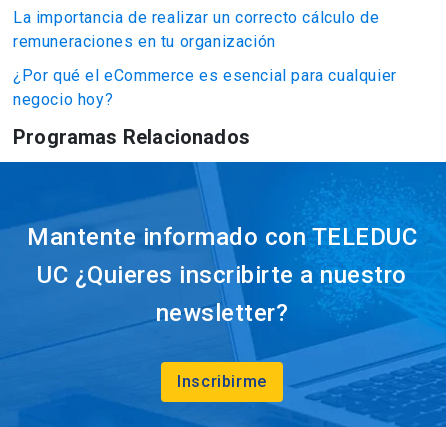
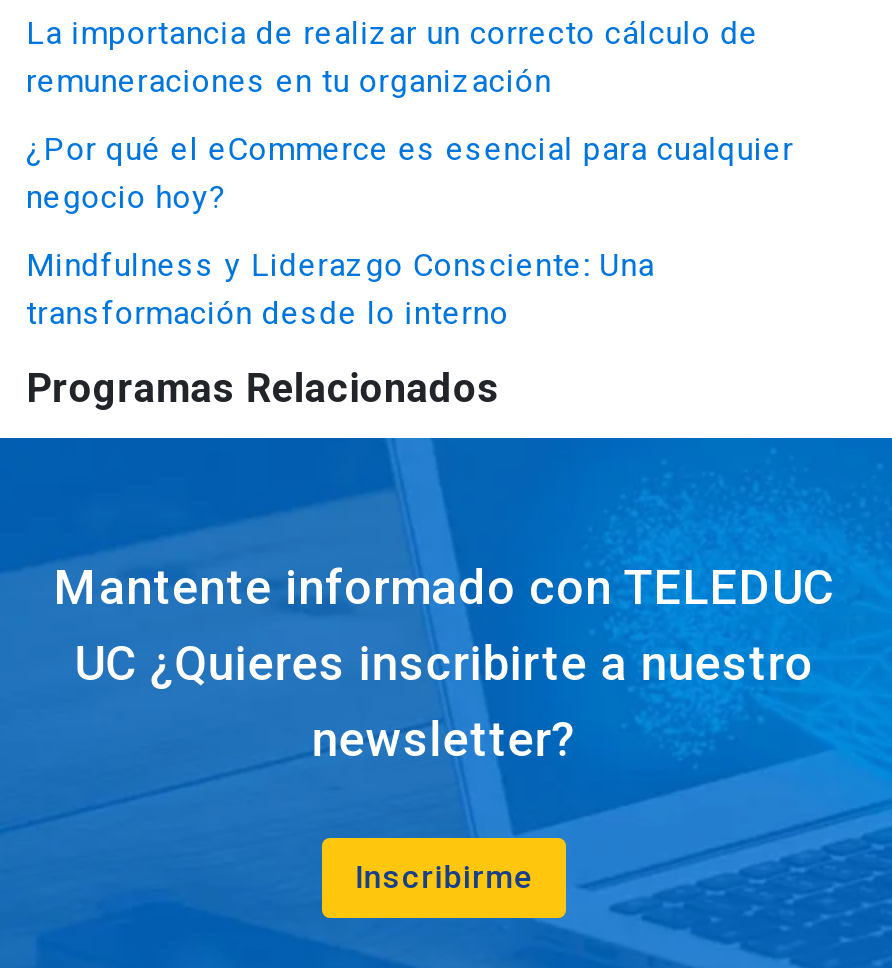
+ Mindfulness y Liderazgo Consciente: Una
+ transformación desde lo interno
